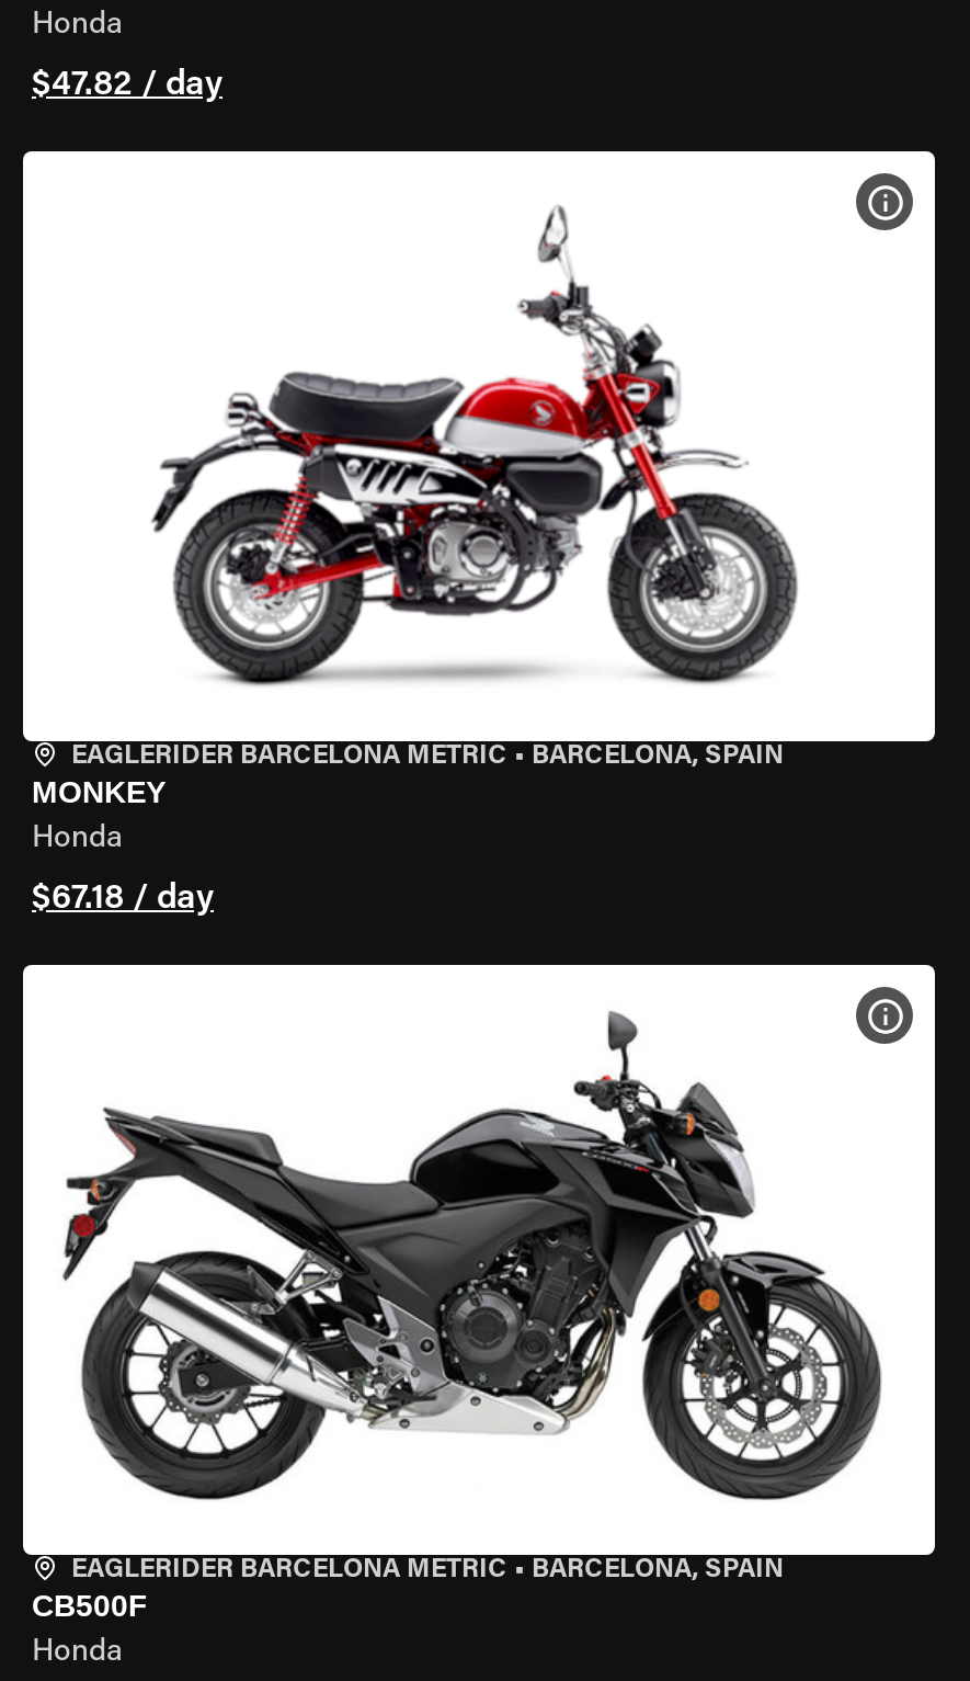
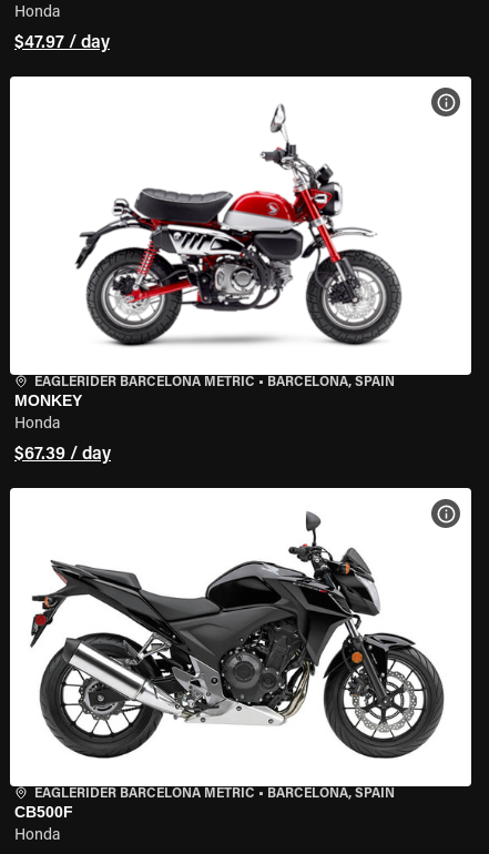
- $47.82 / day
+ $47.97 / day

- $67.18 / day
+ $67.39 / day
